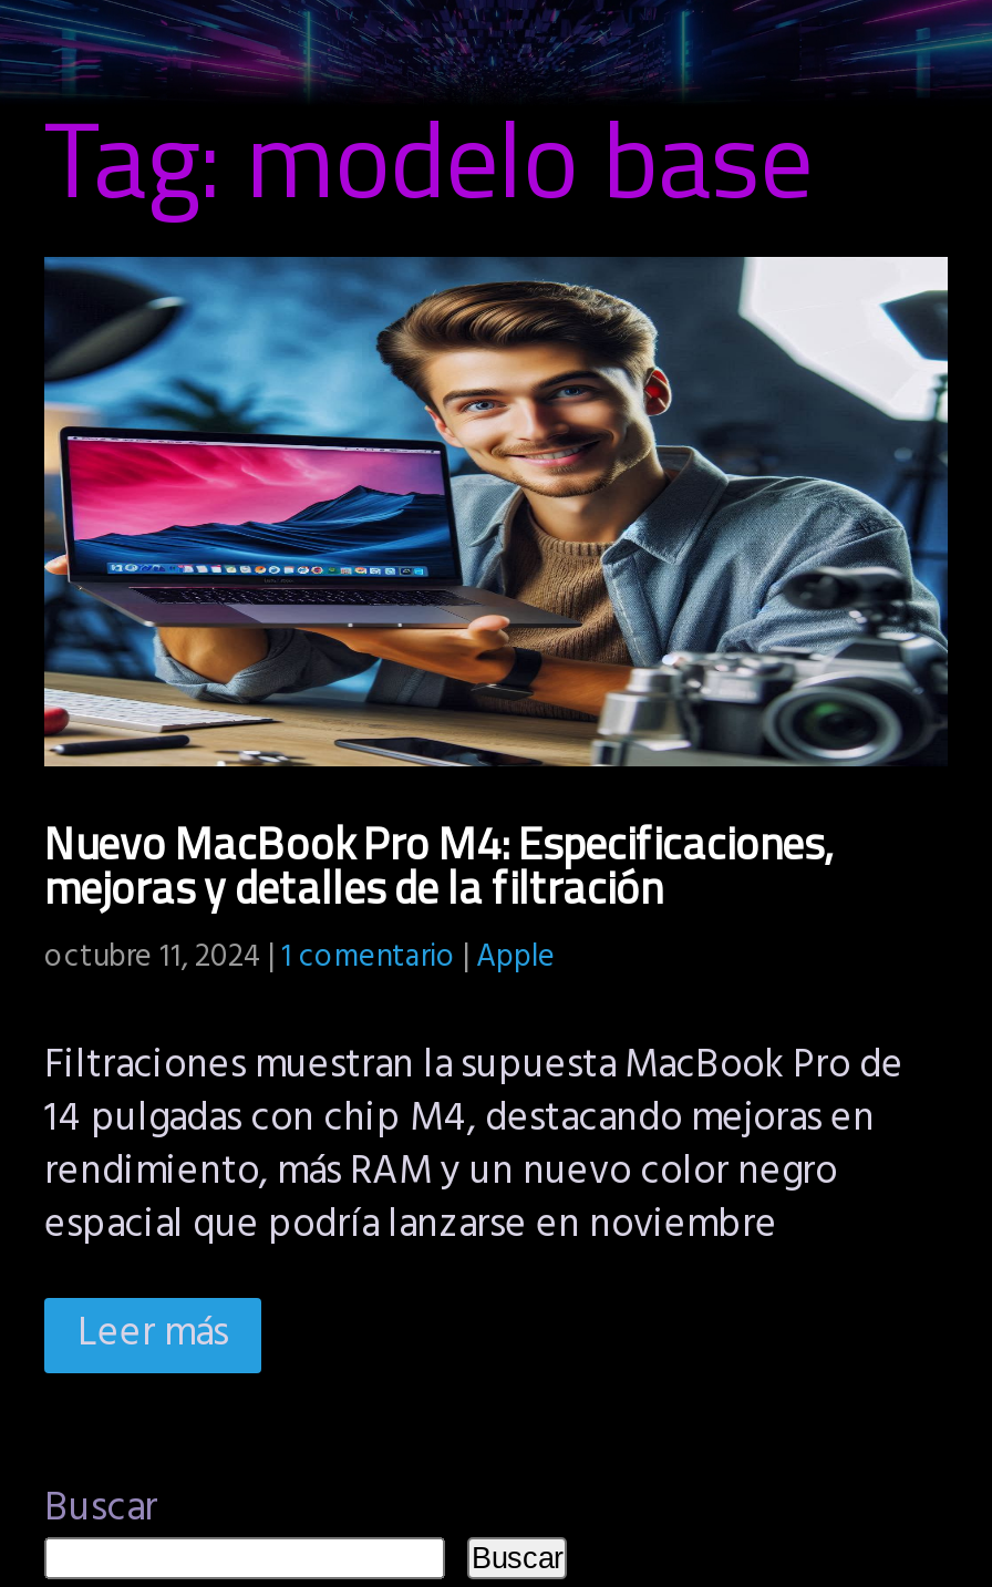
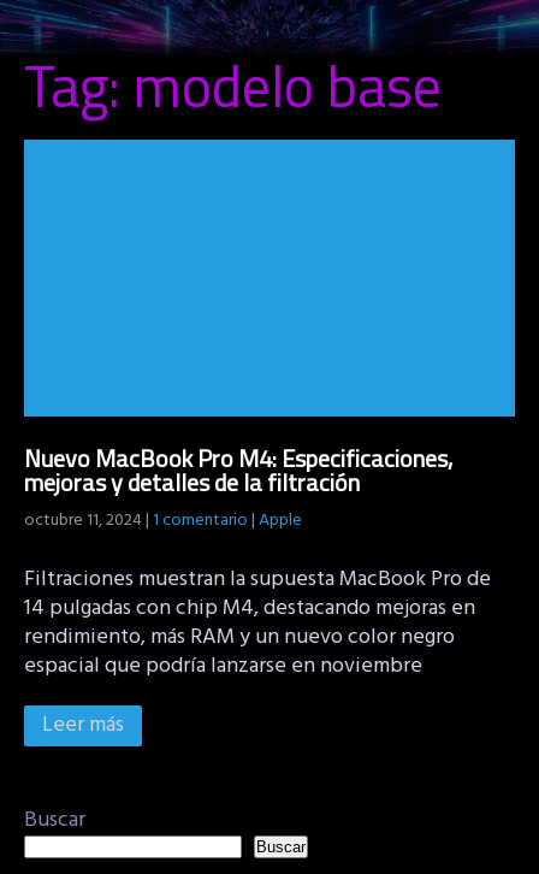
- [image]
